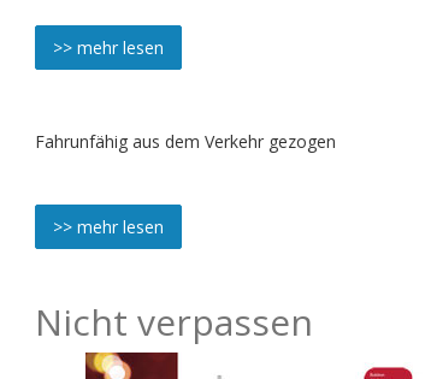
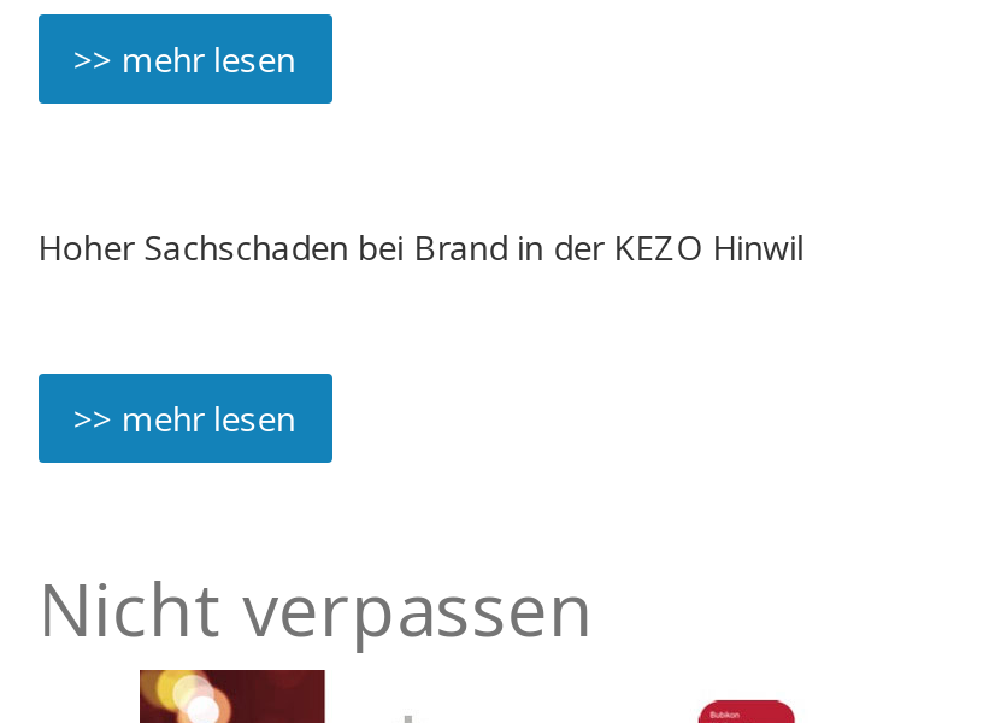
- Fahrunfähig aus dem Verkehr gezogen
+ Hoher Sachschaden bei Brand in der KEZO Hinwil
